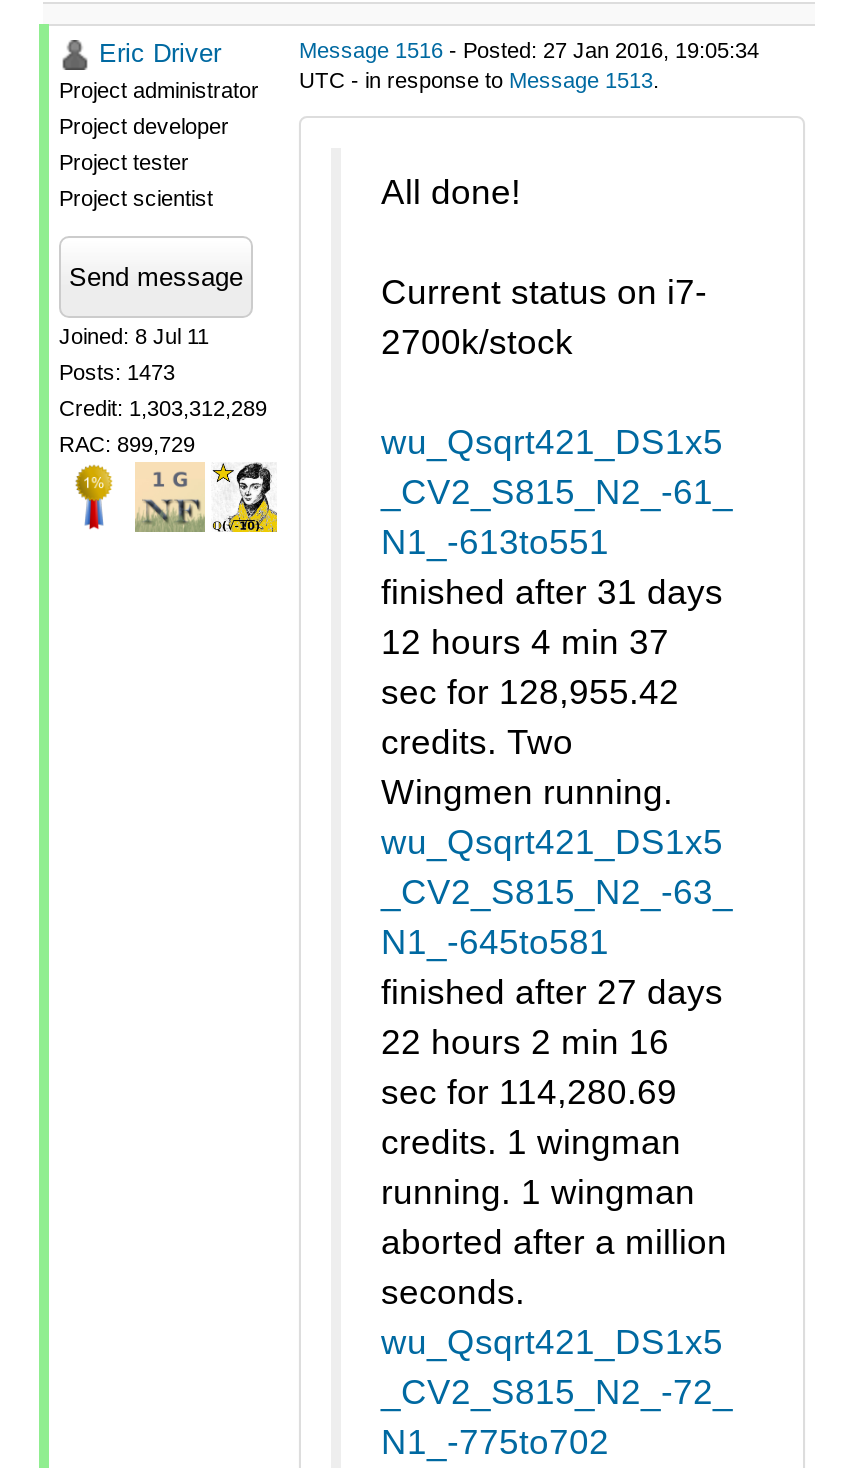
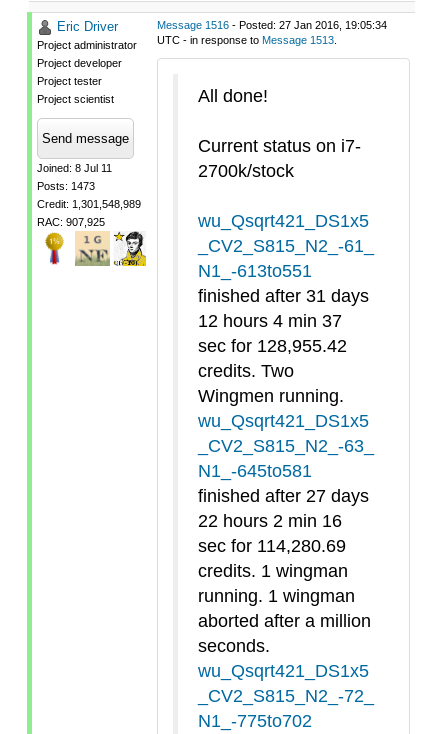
- Credit: 1,303,312,289
+ Credit: 1,301,548,989

- RAC: 899,729
+ RAC: 907,925
